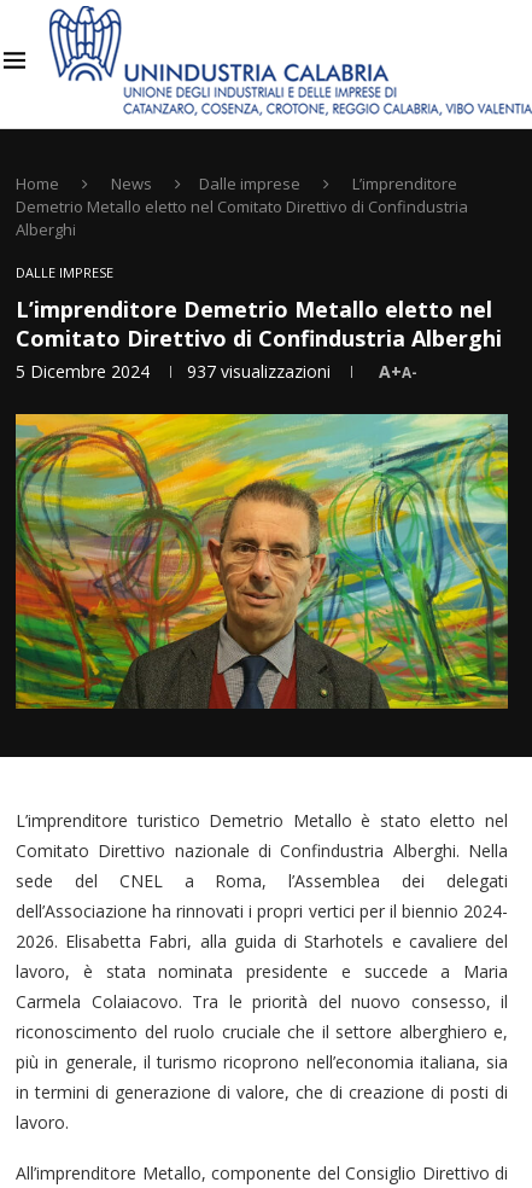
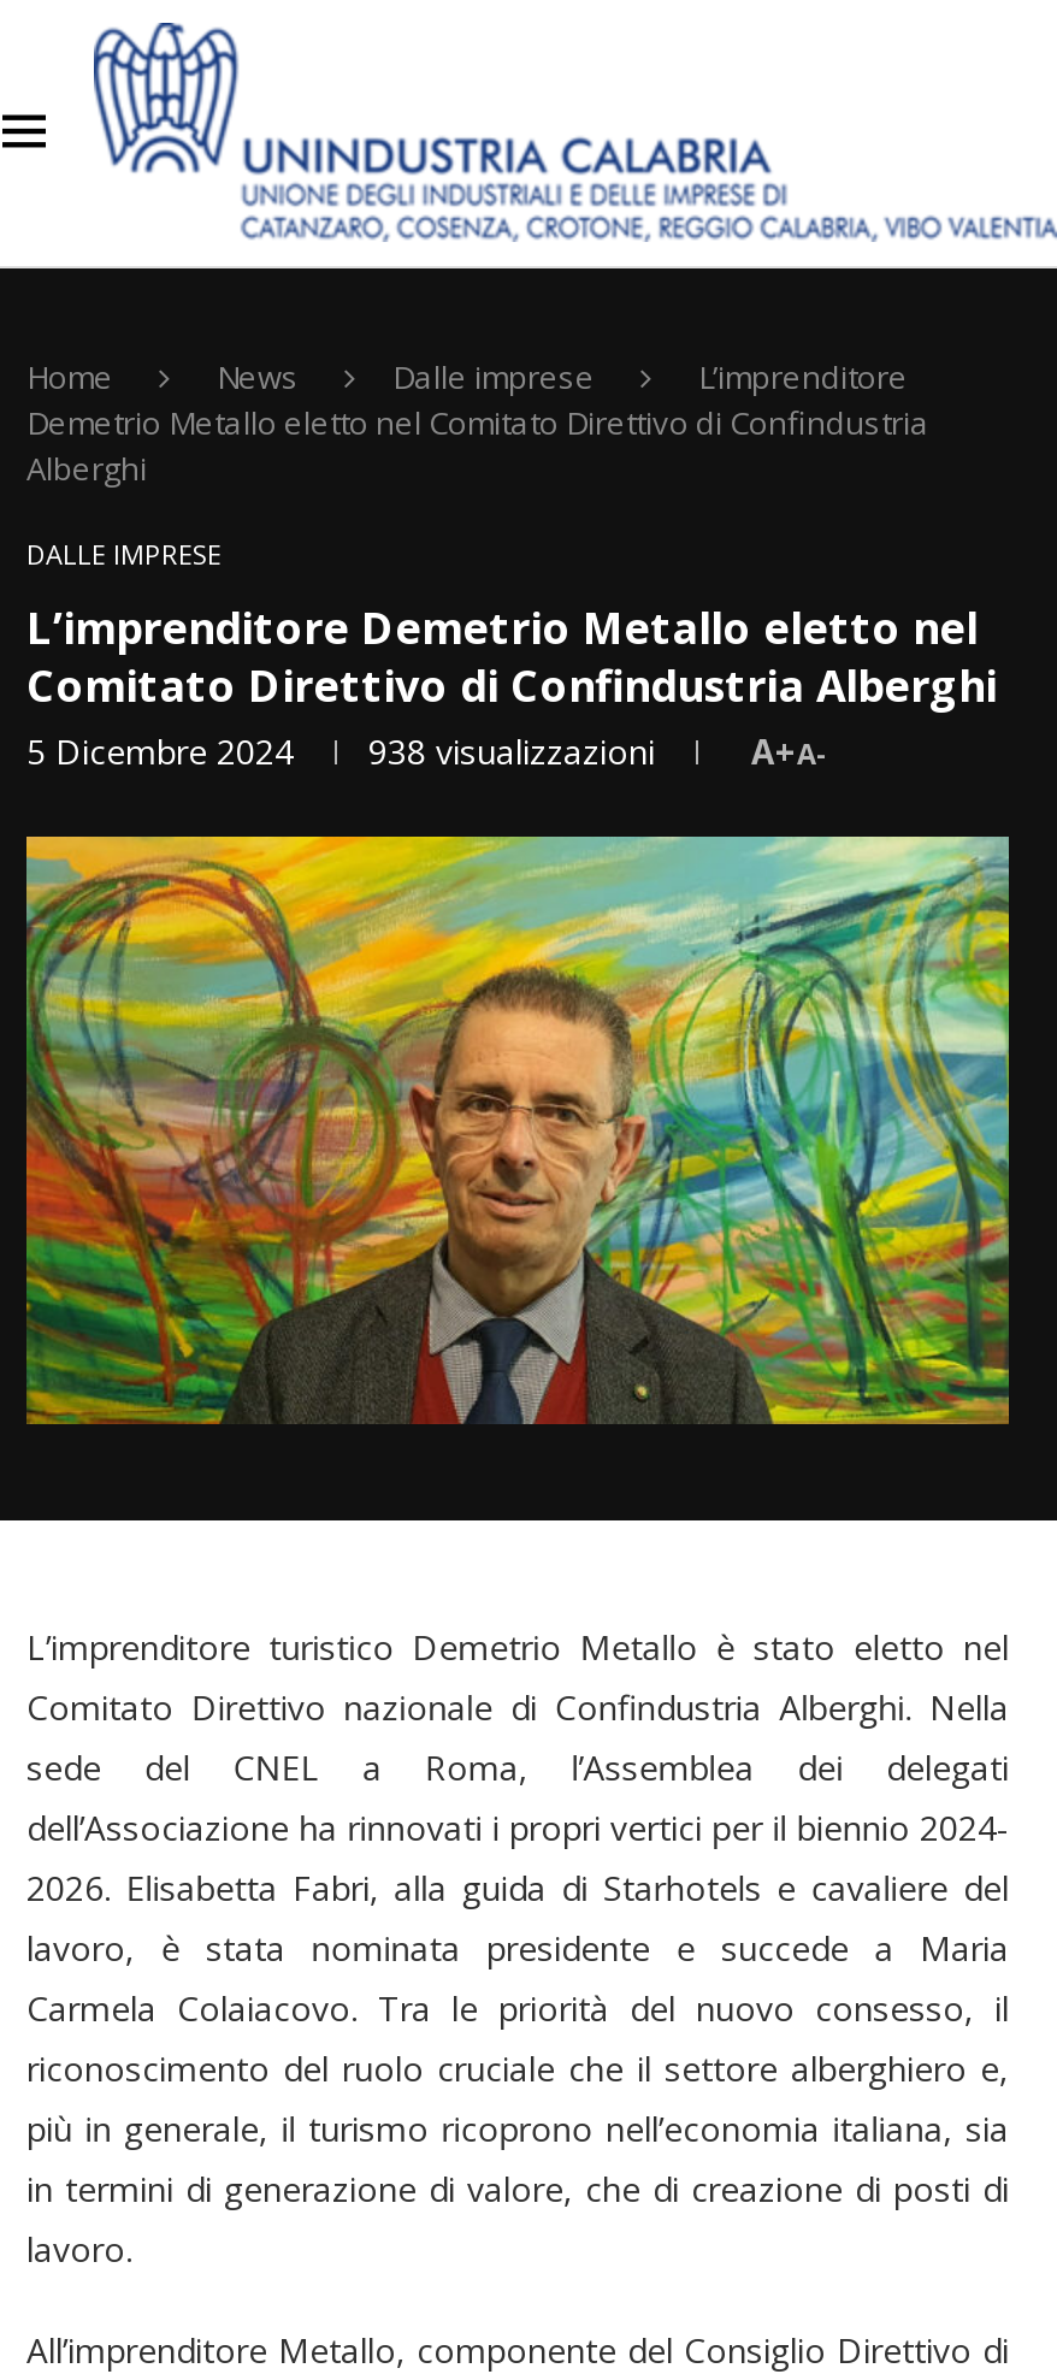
- 937 visualizzazioni
+ 938 visualizzazioni
